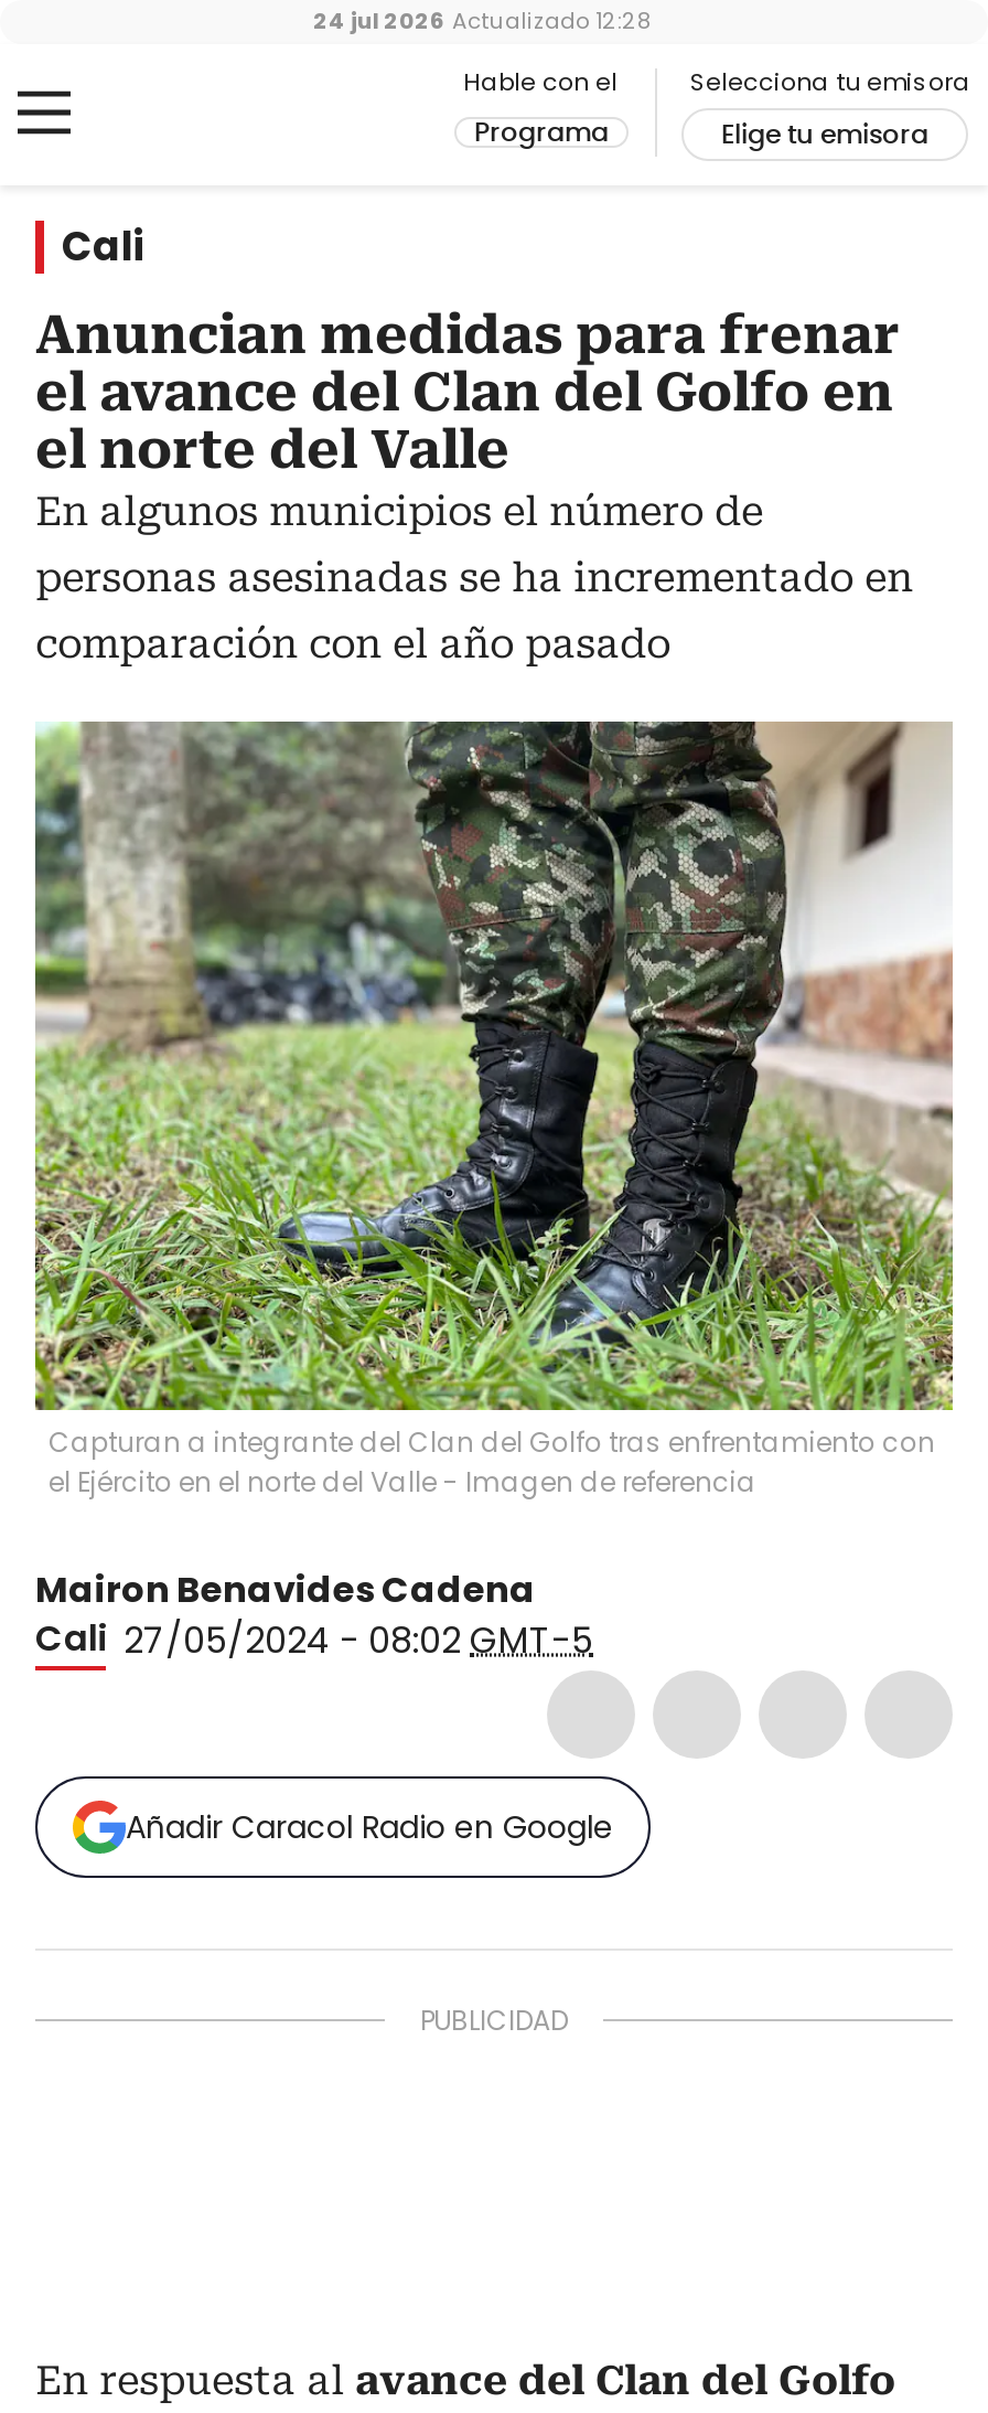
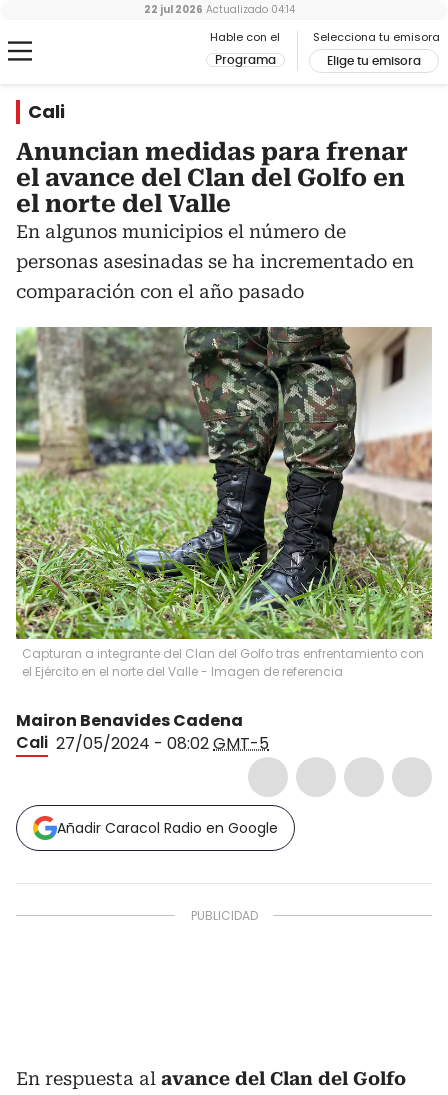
- 24 jul 2026 Actualizado 12:28
+ 22 jul 2026 Actualizado 04:14
